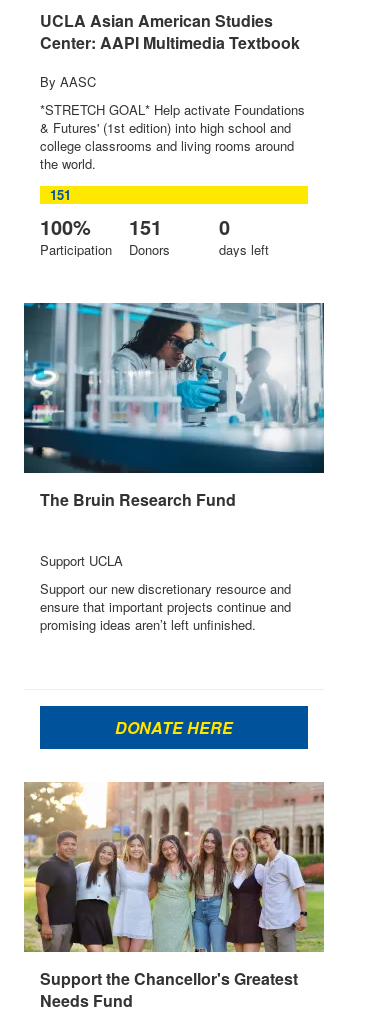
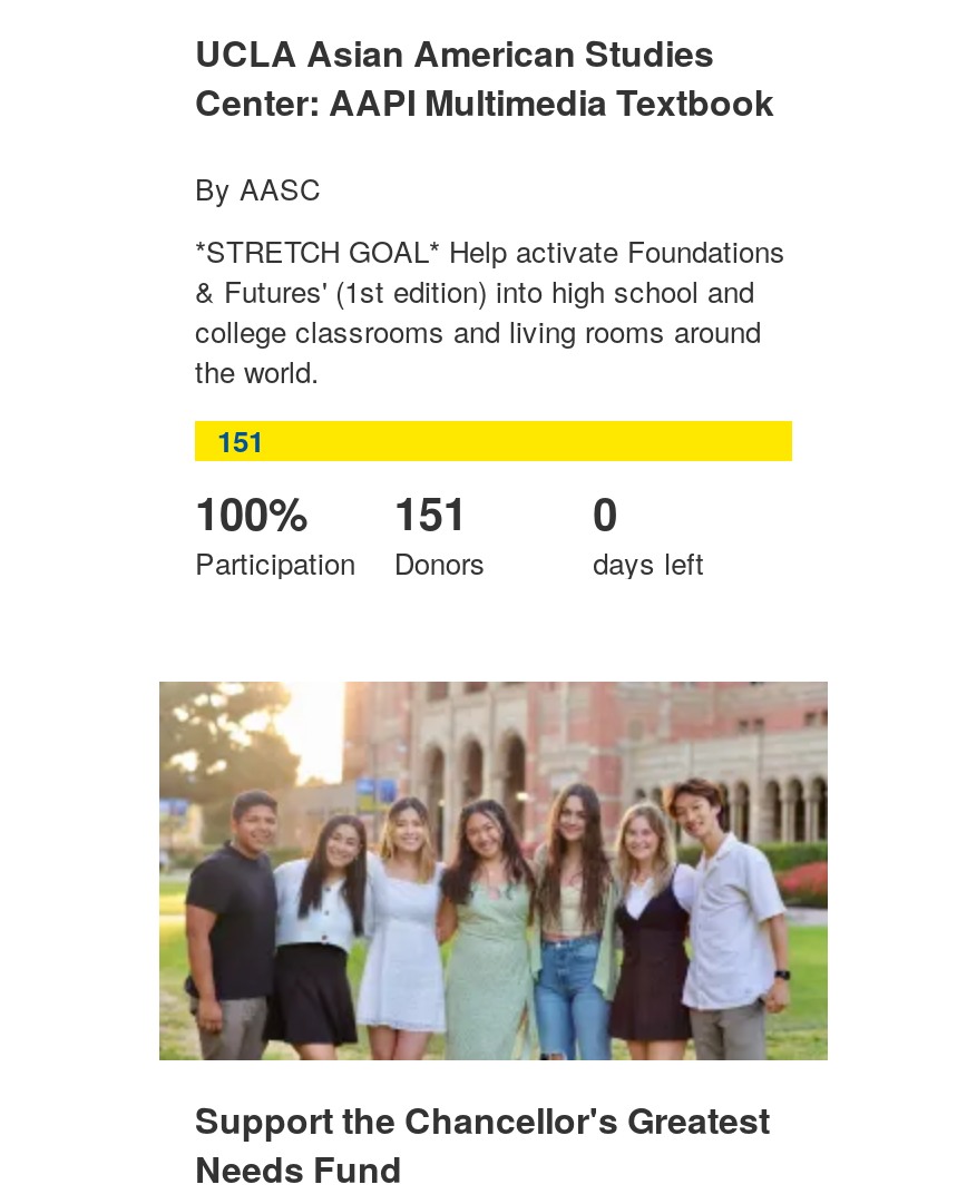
- [image]
- The Bruin Research Fund
- Support UCLA
- Support our new discretionary resource and
- ensure that important projects continue and
- promising ideas aren’t left unfinished.

- DONATE HERE
